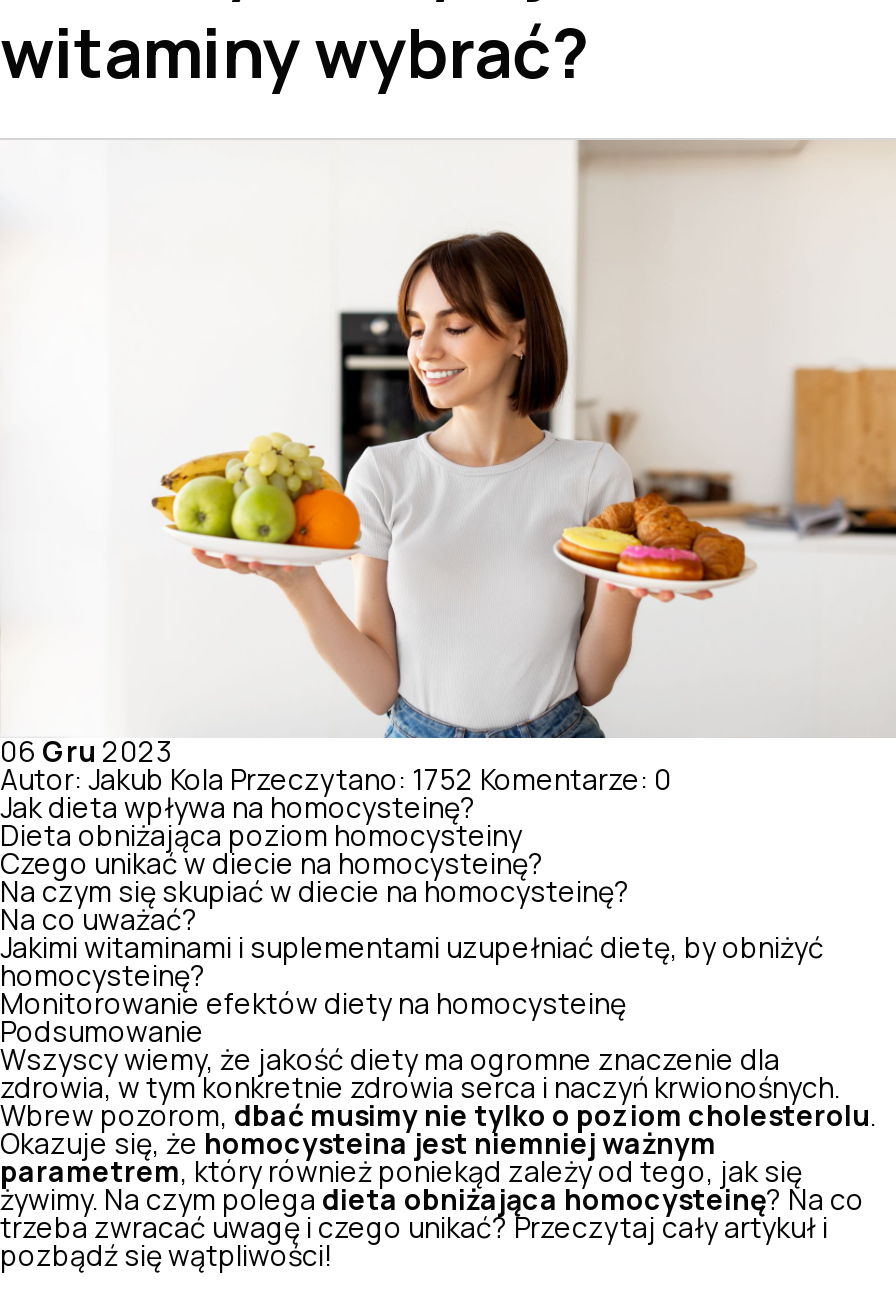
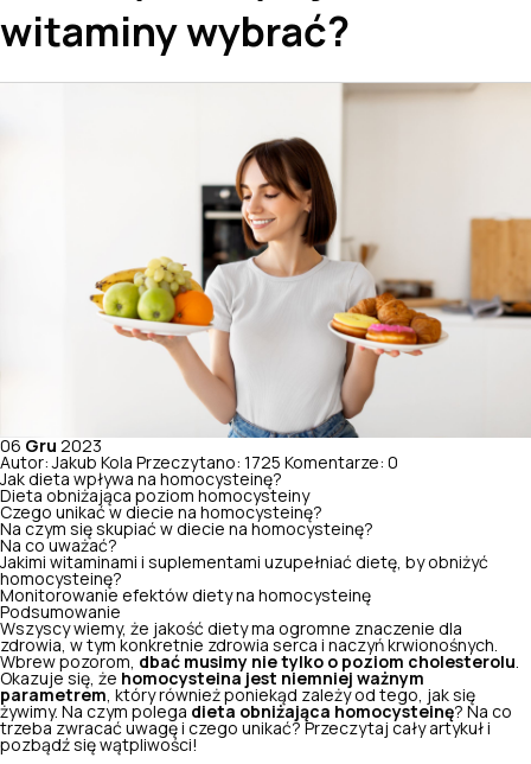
- Autor: Jakub Kola Przeczytano: 1752 Komentarze: 0
+ Autor: Jakub Kola Przeczytano: 1725 Komentarze: 0
